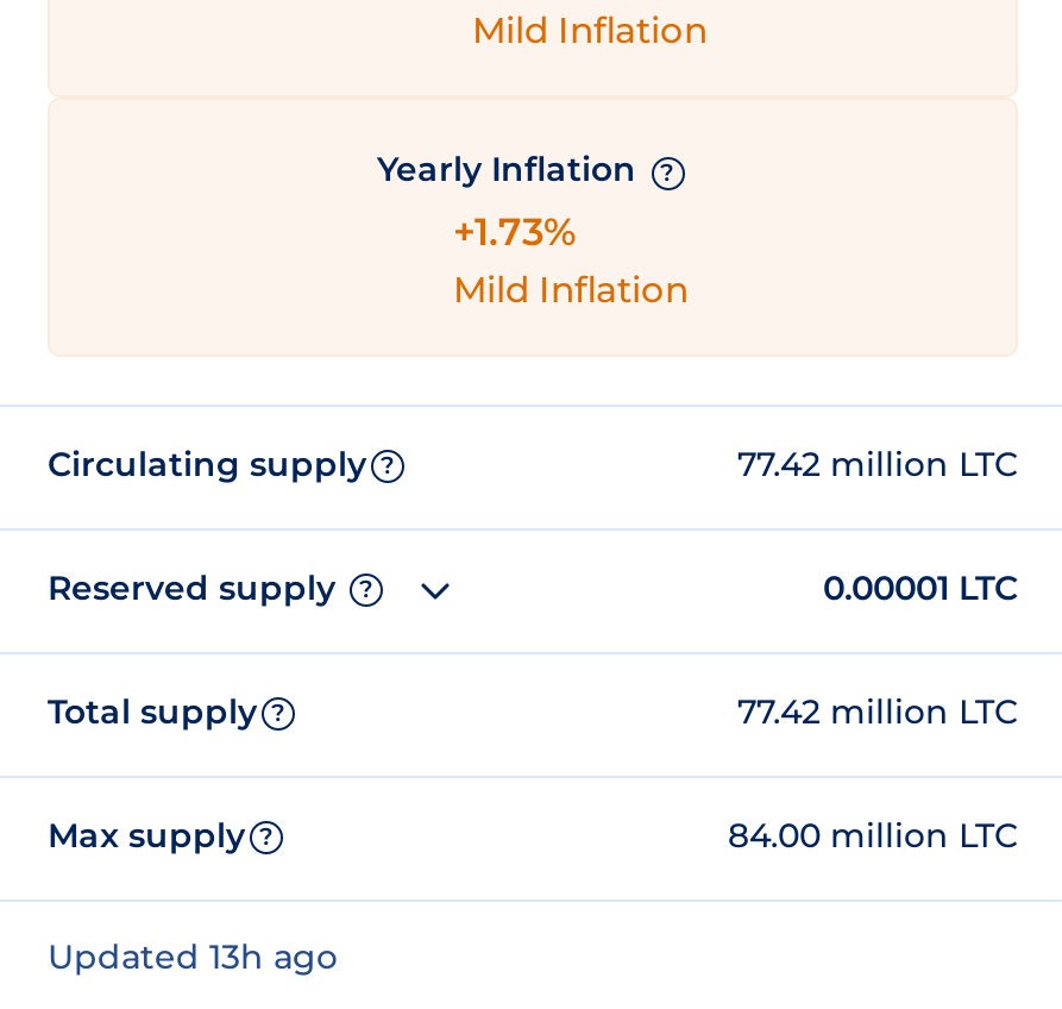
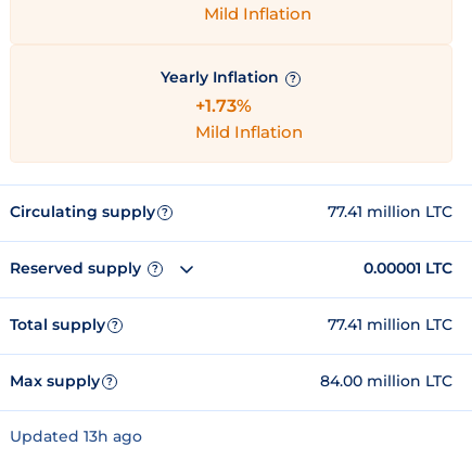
- 77.42 million LTC
+ 77.41 million LTC

- 77.42 million LTC
+ 77.41 million LTC
